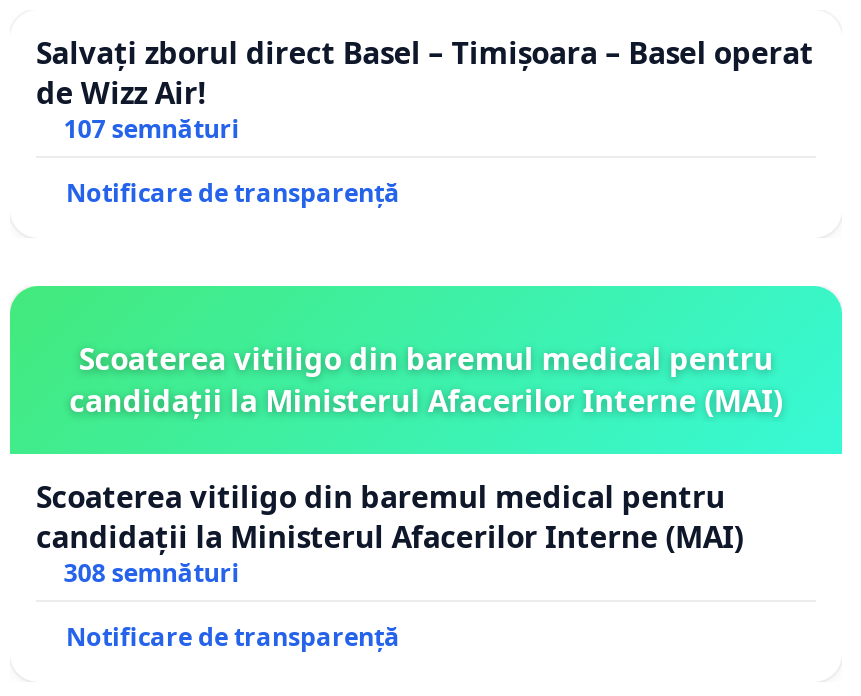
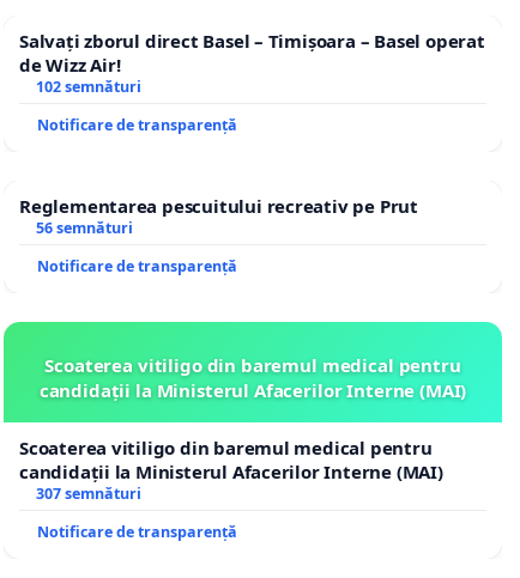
- 107 semnături
+ 102 semnături
+ Notificare de transparență
+ Reglementarea pescuitului recreativ pe Prut
+ 56 semnături

- 308 semnături
+ 307 semnături
